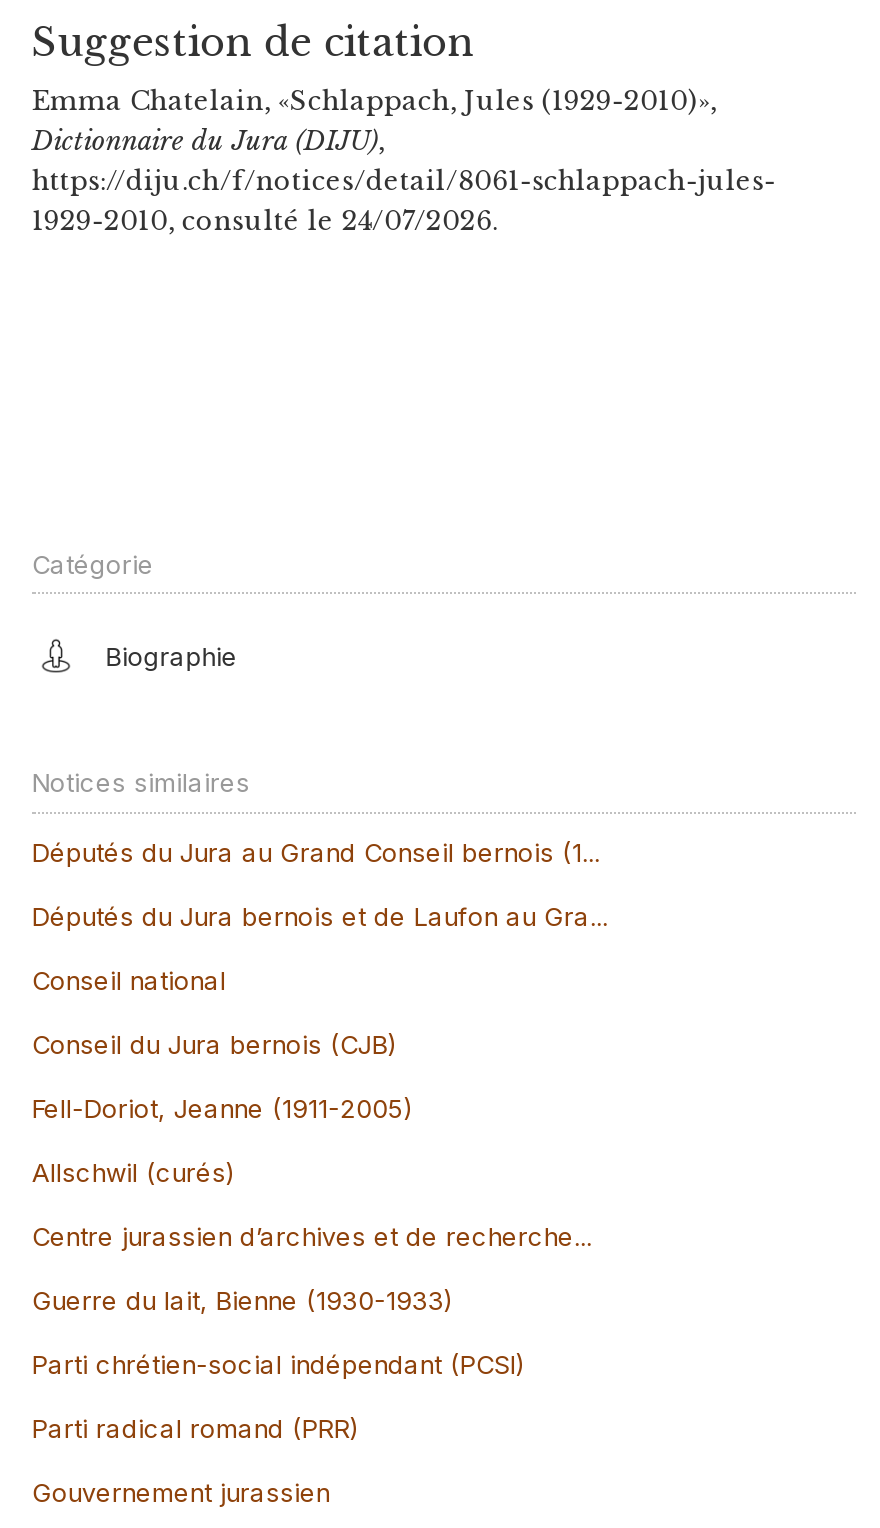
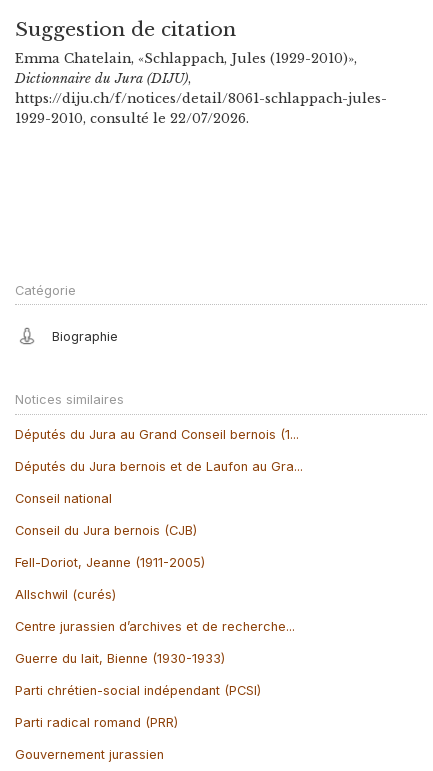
- 1929-2010, consulté le 24/07/2026.
+ 1929-2010, consulté le 22/07/2026.
